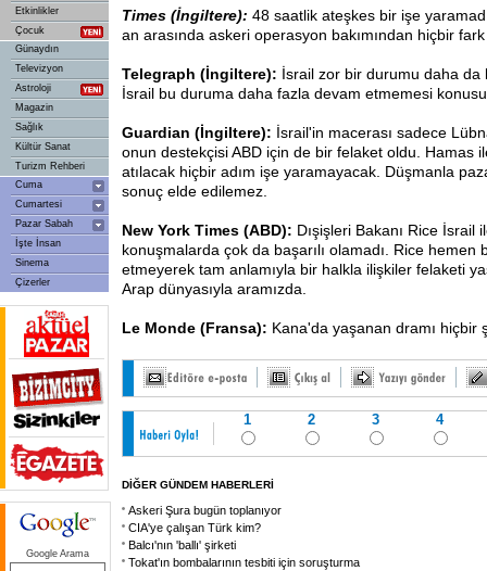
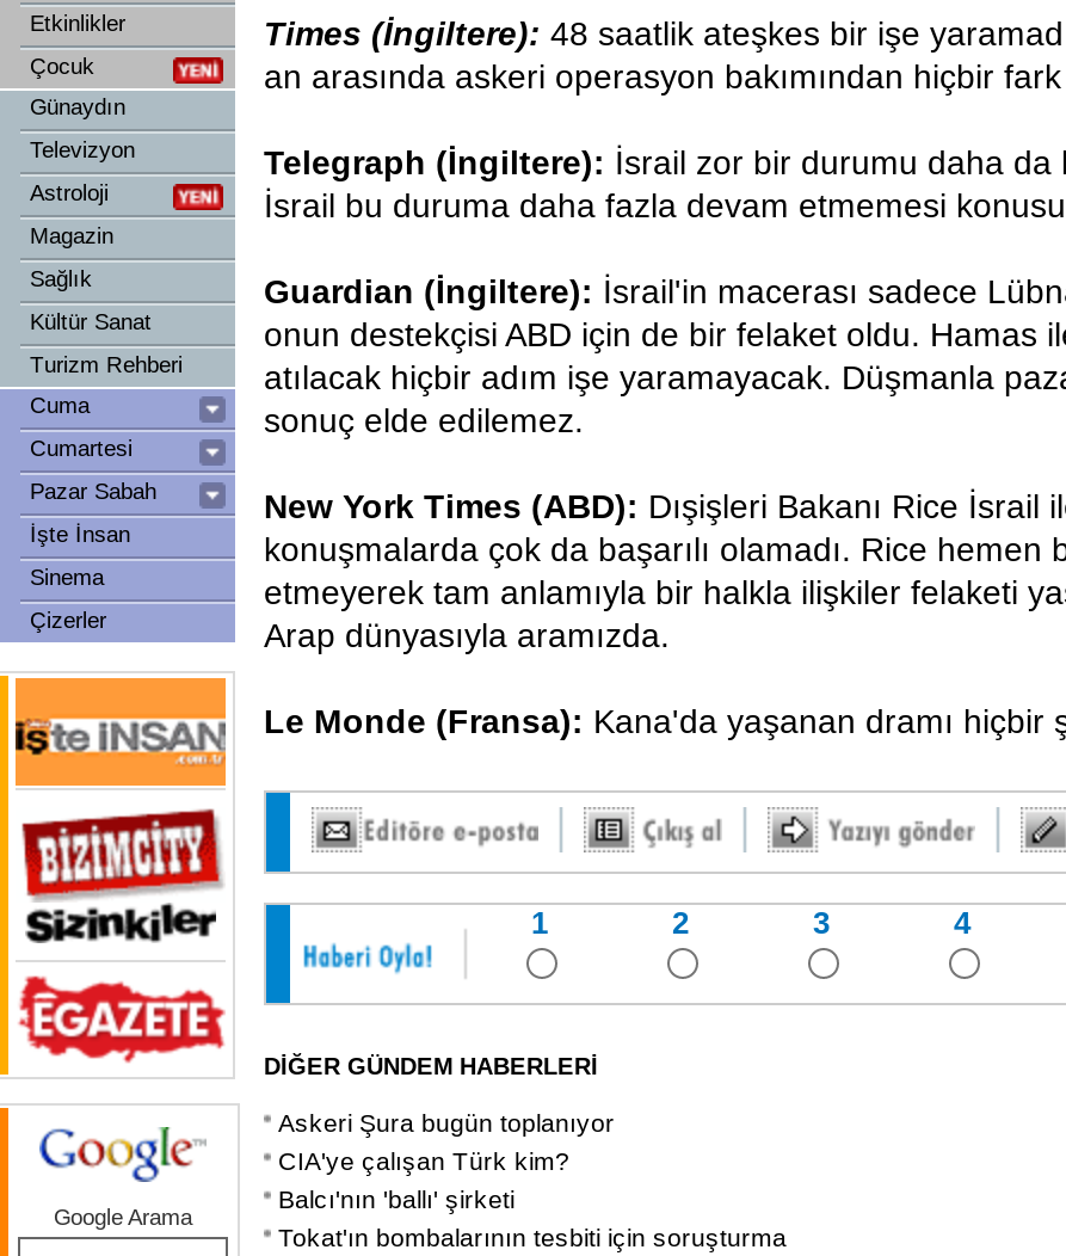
- [image]
+ [image]
